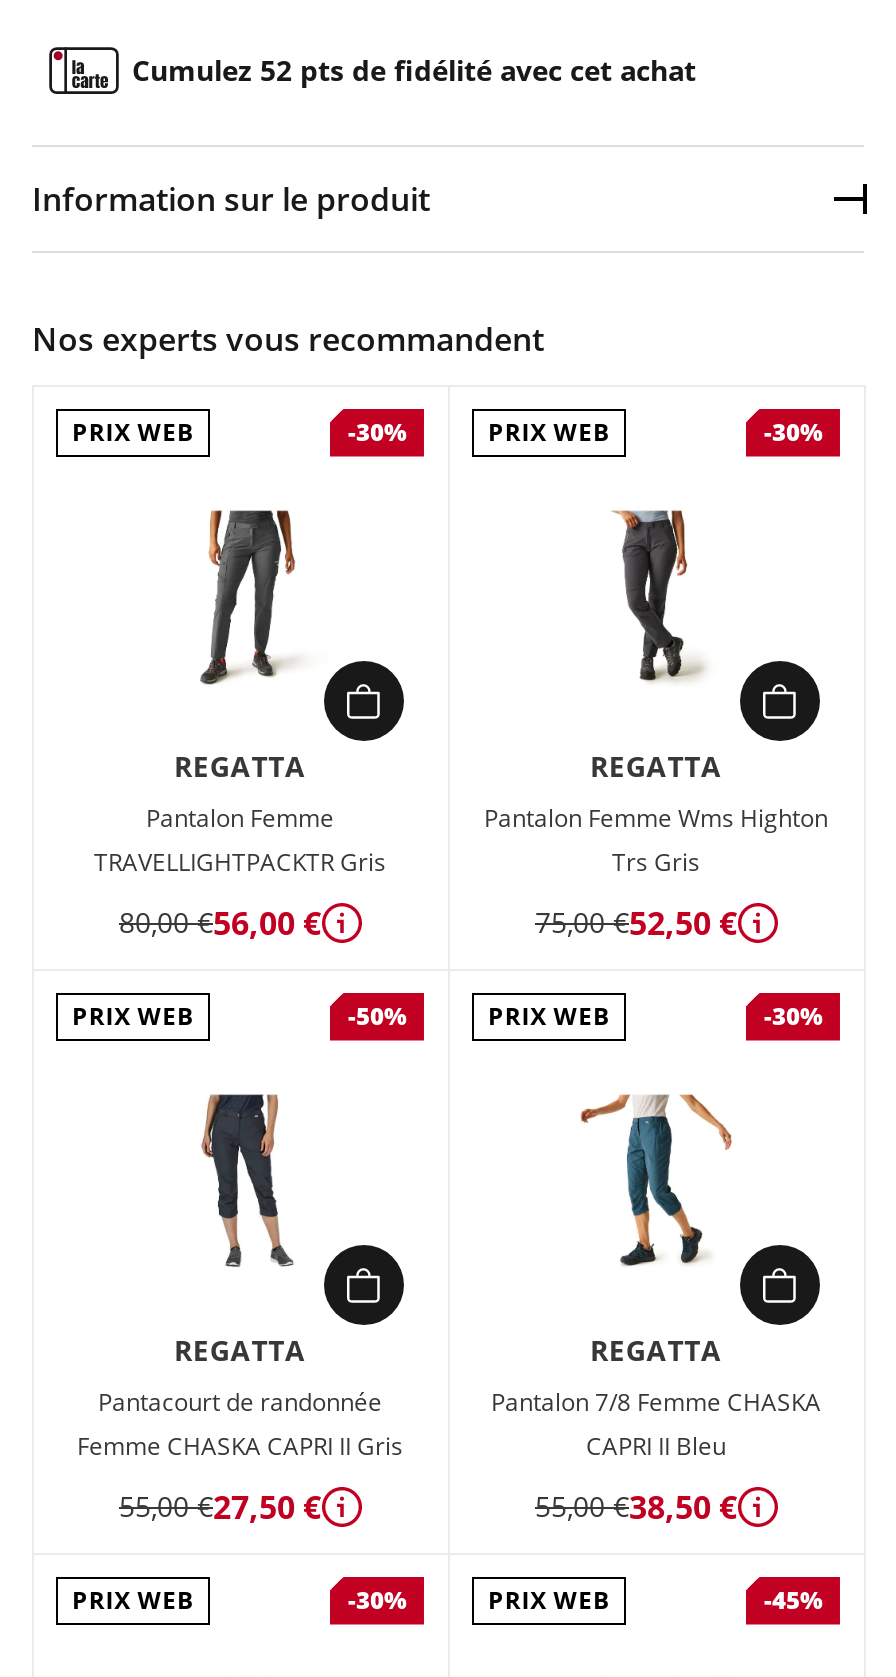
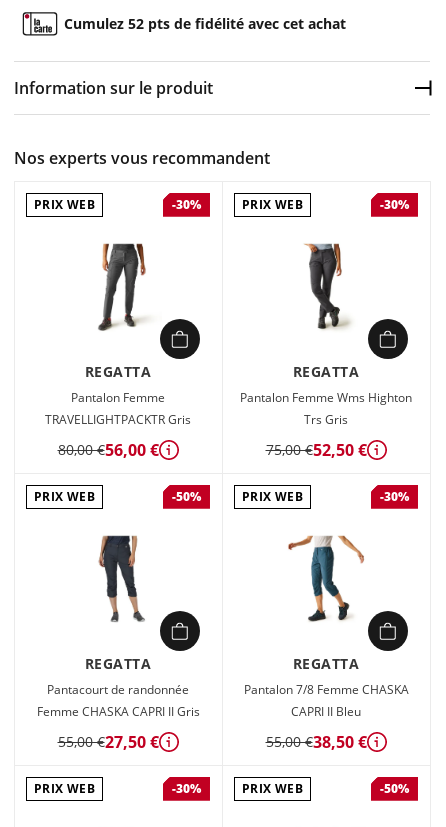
- -45%
+ -50%
